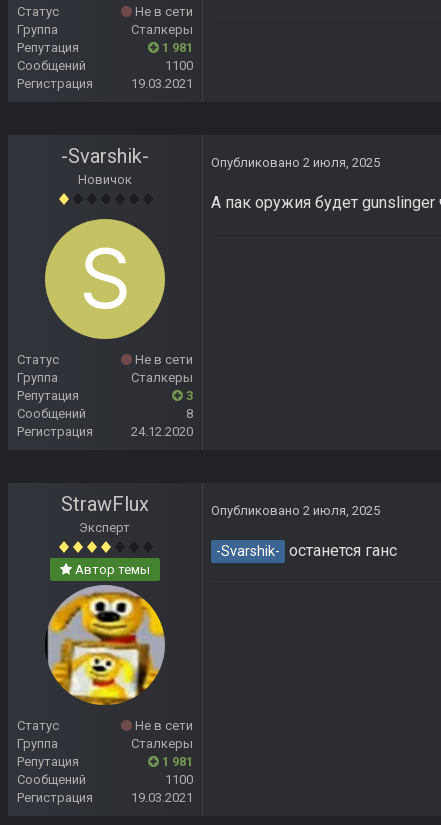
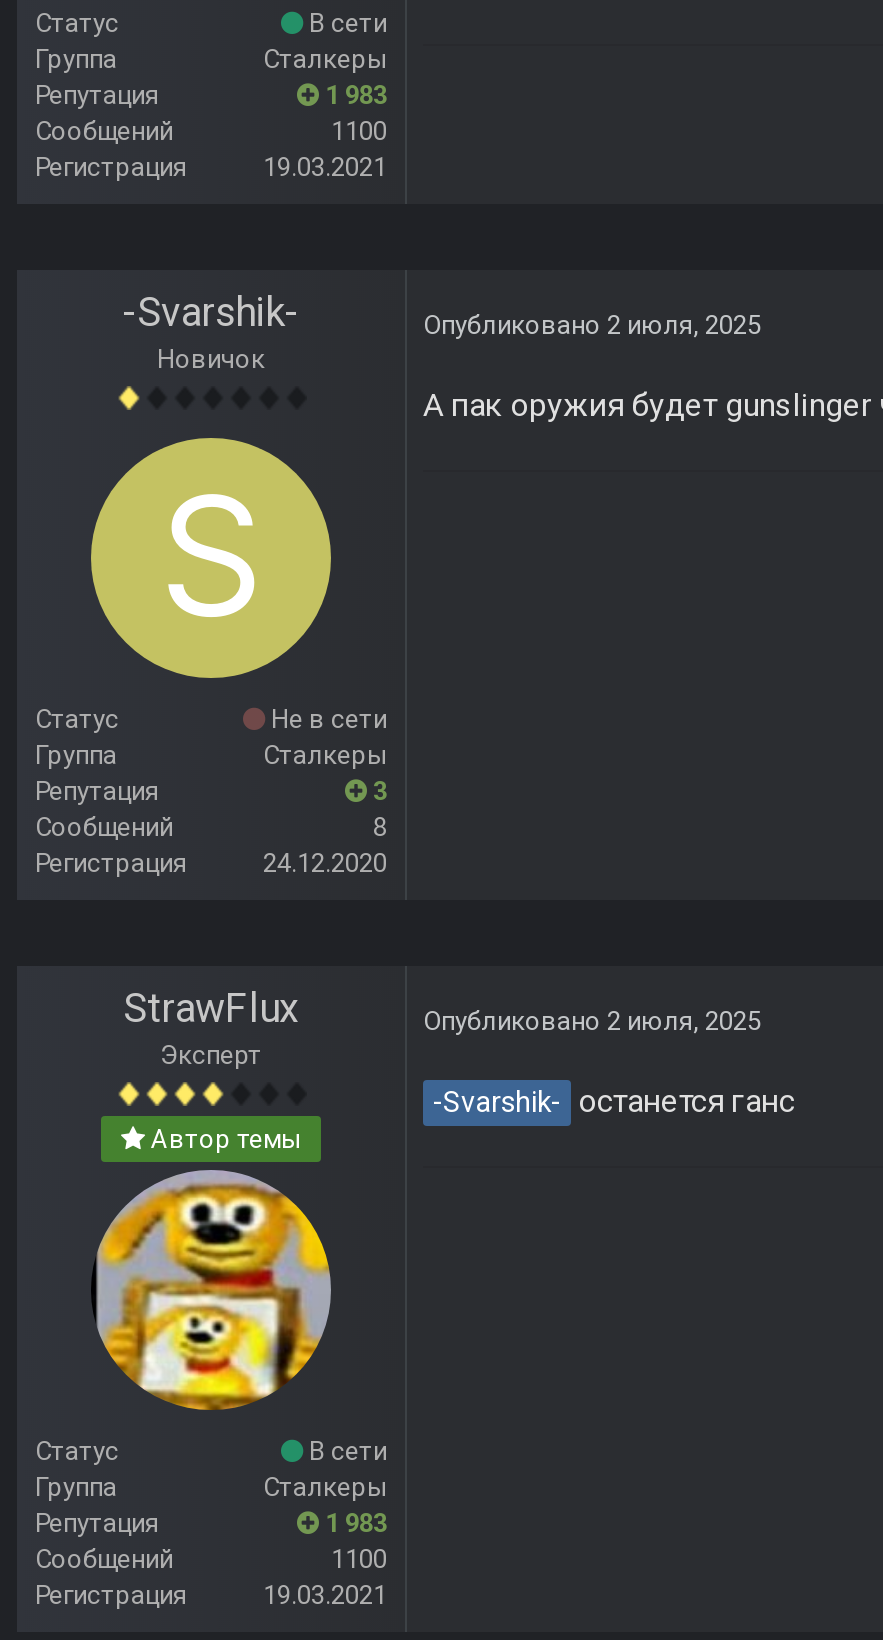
- Не в сети
+ В сети

- 1 981
+ 1 983

- Не в сети
+ В сети

- 1 981
+ 1 983
